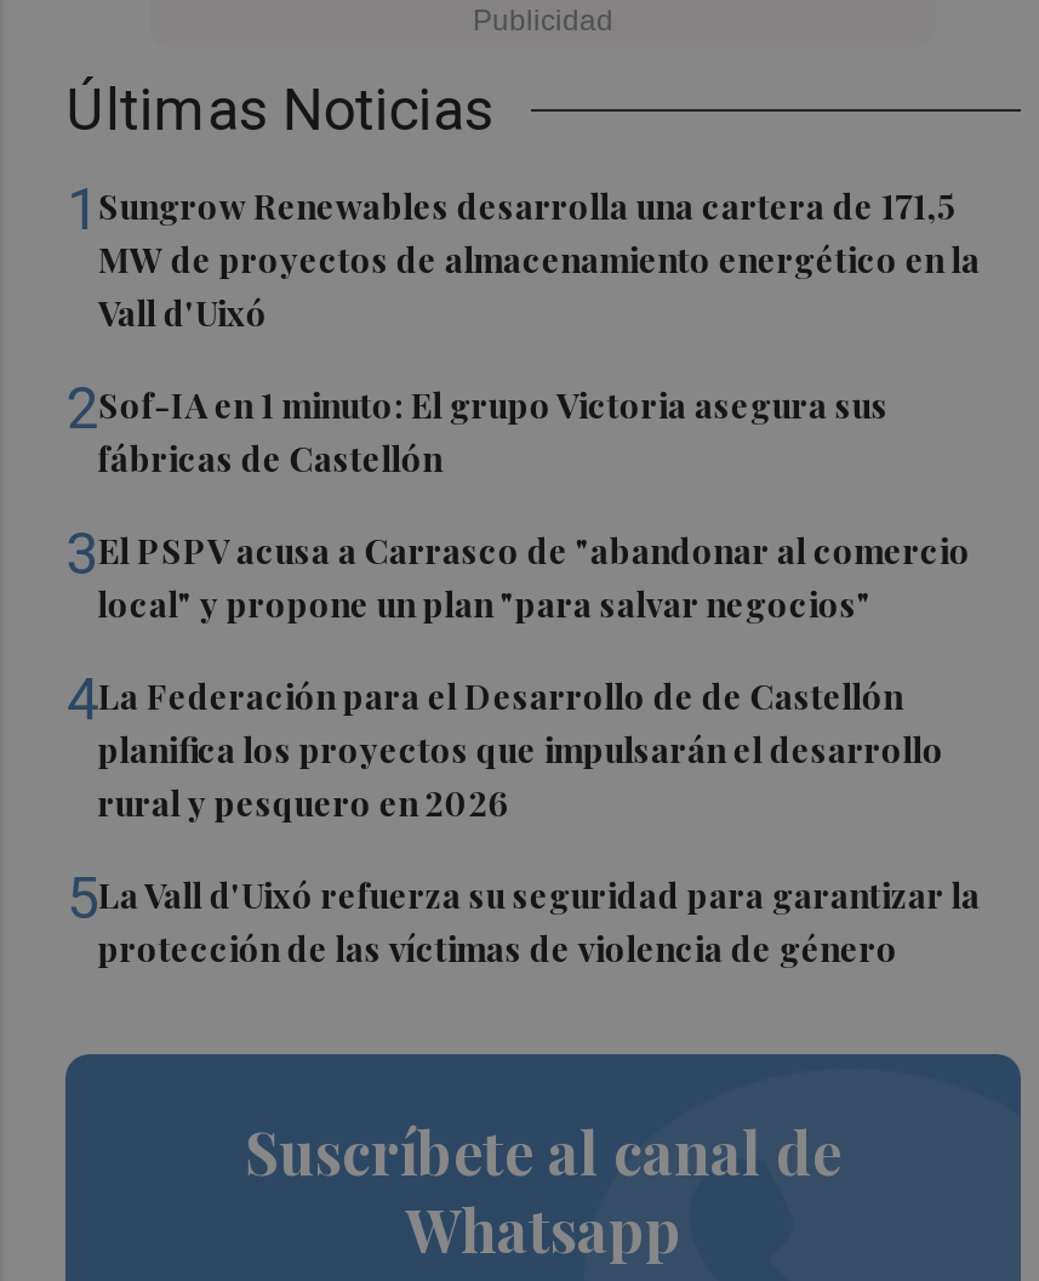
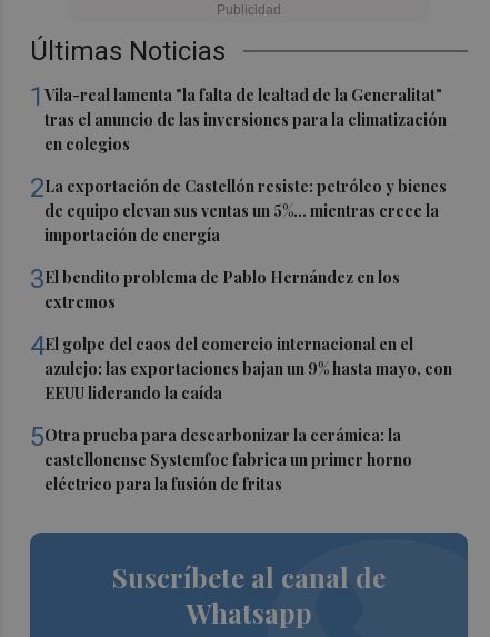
- 1 Sungrow Renewables desarrolla una cartera de 171,5
- MW de proyectos de almacenamiento energético en la
- Vall d'Uixó
+ 1 Vila-real lamenta "la falta de lealtad de la Generalitat"
+ tras el anuncio de las inversiones para la climatización
+ en colegios

- 2Sof-IA en 1 minuto: El grupo Victoria asegura sus
- fábricas de Castellón
+ 2La exportación de Castellón resiste: petróleo y bienes
+ de equipo elevan sus ventas un 5%... mientras crece la
+ importación de energía

- 3El PSPV acusa a Carrasco de "abandonar al comercio
- local" y propone un plan "para salvar negocios"
+ 3El bendito problema de Pablo Hernández en los
+ extremos

- 4La Federación para el Desarrollo de de Castellón
- planifica los proyectos que impulsarán el desarrollo
- rural y pesquero en 2026
+ 4El golpe del caos del comercio internacional en el
+ azulejo: las exportaciones bajan un 9% hasta mayo, con
+ EEUU liderando la caída

- 5La Vall d'Uixó refuerza su seguridad para garantizar la
- protección de las víctimas de violencia de género
+ 5Otra prueba para descarbonizar la cerámica: la
+ castellonense Systemfoc fabrica un primer horno
+ eléctrico para la fusión de fritas
